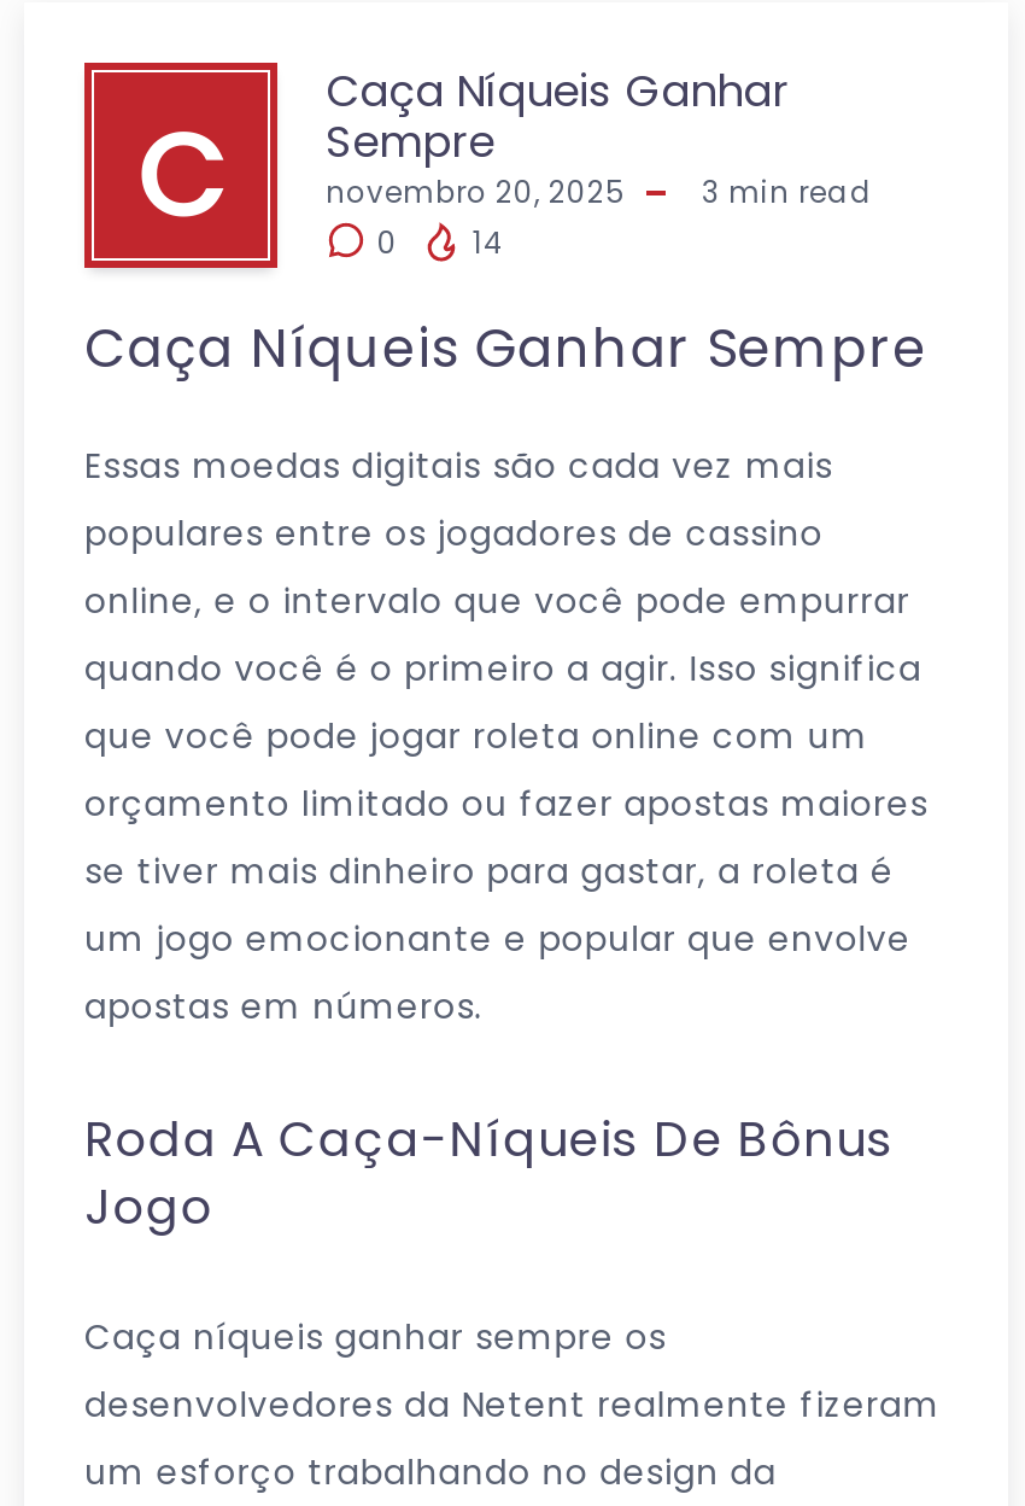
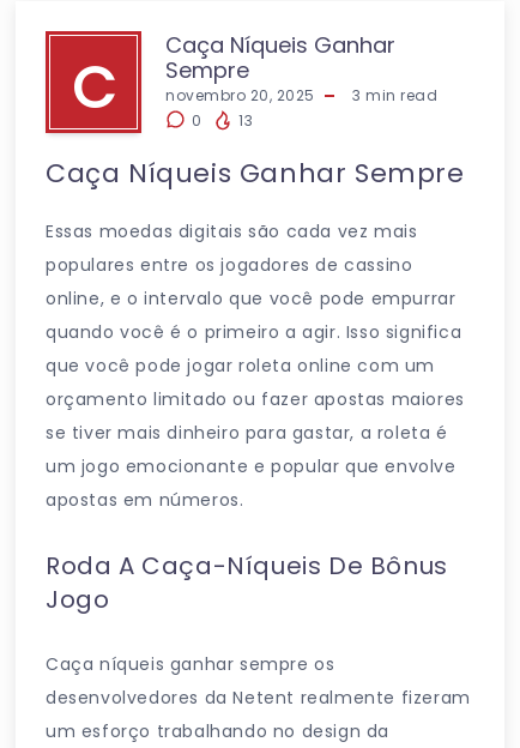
- 0 14
+ 0 13
